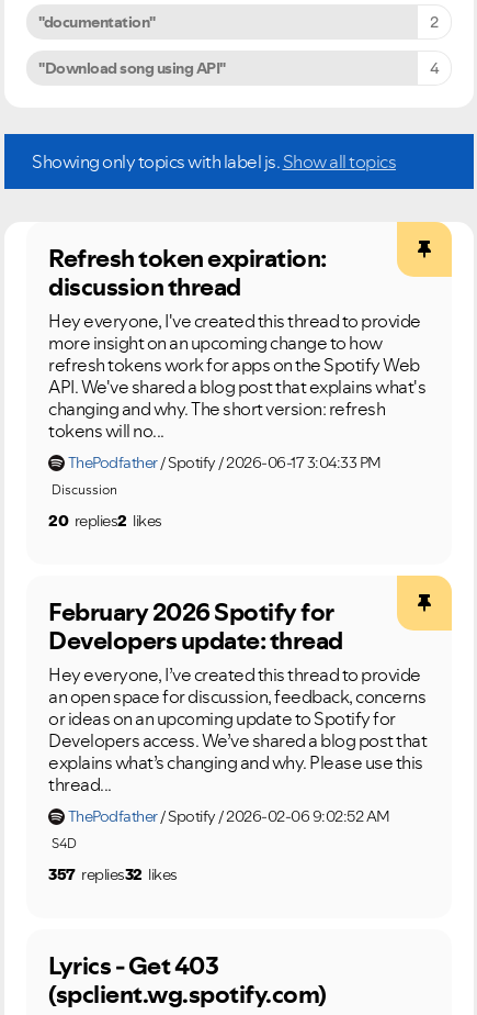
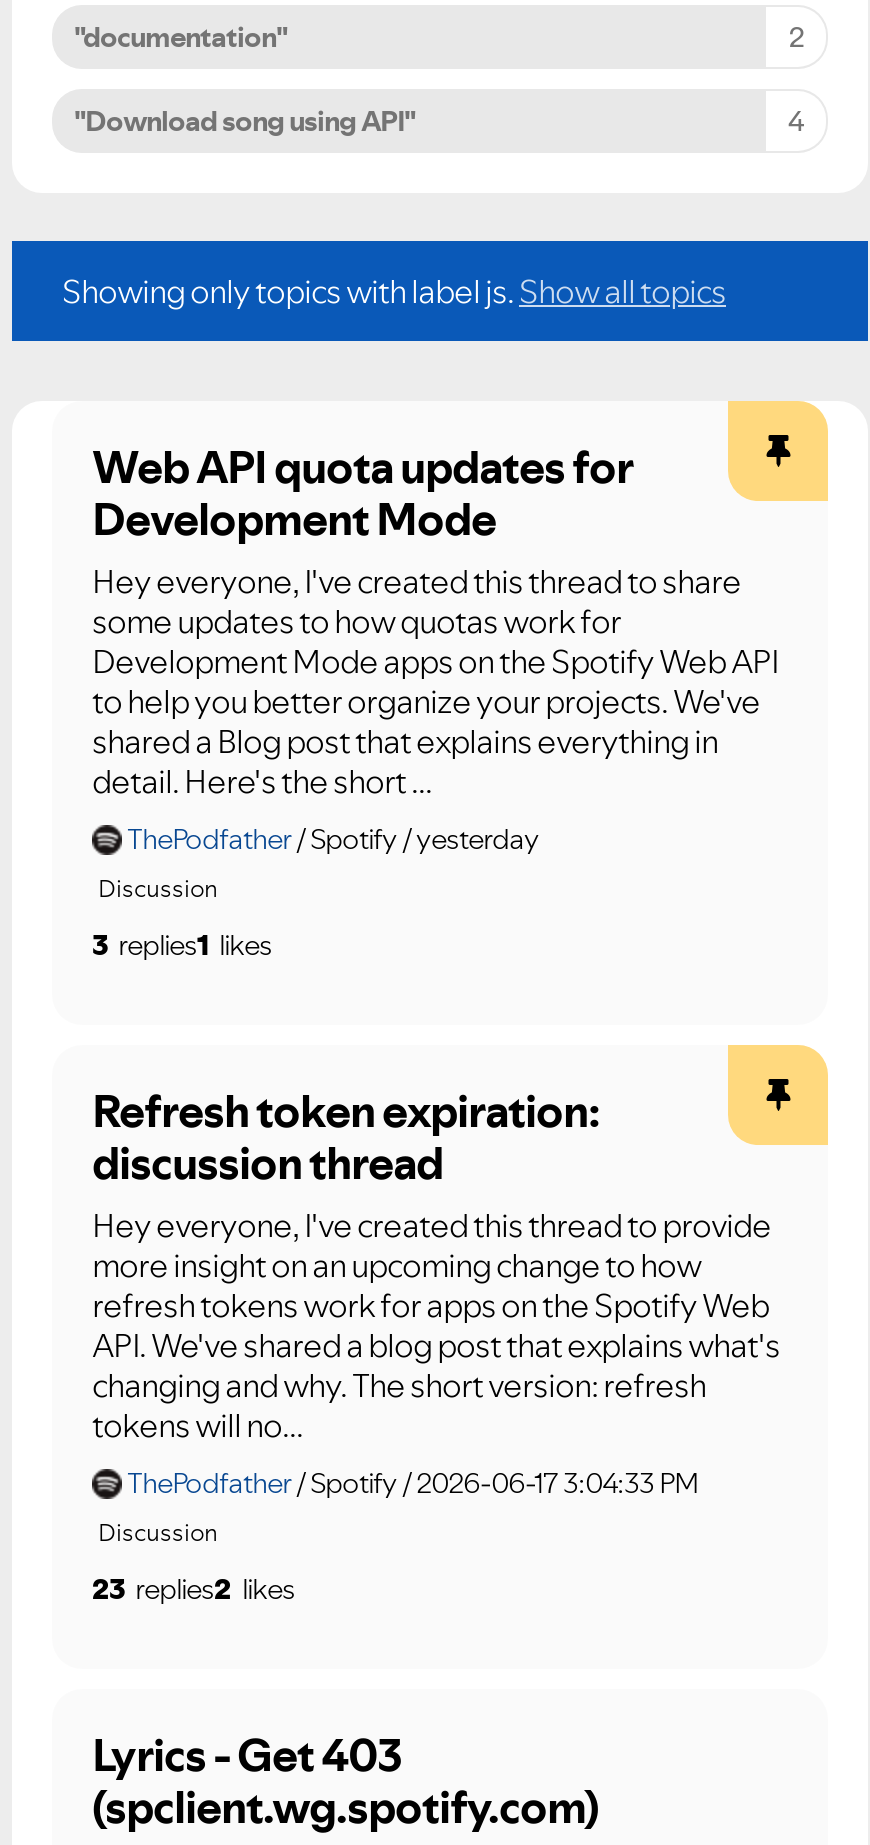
+ Web API quota updates for
+ Development Mode
+ Hey everyone, I've created this thread to share
+ some updates to how quotas work for
+ Development Mode apps on the Spotify Web API
+ to help you better organize your projects. We've
+ shared a Blog post that explains everything in
+ detail. Here's the short ...
+ ThePodfather Spotify yesterday
+ Discussion
+ 3 replies1 likes

moved down: Refresh token expiration: | discussion thread | Hey everyone, I've created this thread to provide | ... | ThePodfather Spotify 2026-06-17 3:04:33 PM | Discussion

- 20 replies2 likes
- February 2026 Spotify for
- Developers update: thread
- Hey everyone, I’ve created this thread to provide
- an open space for discussion, feedback, concerns
- or ideas on an upcoming update to Spotify for
- Developers access. We’ve shared a blog post that
- explains what’s changing and why. Please use this
- thread...
- ThePodfather Spotify 2026-02-06 9:02:52 AM
- S4D
- 357 replies32 likes
+ 23 replies2 likes
